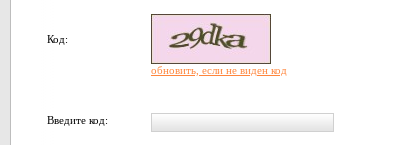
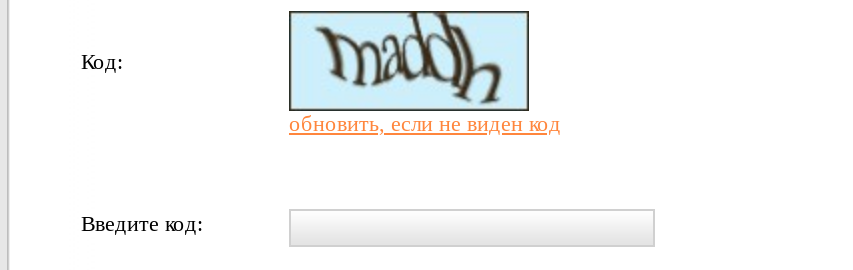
- [image]
+ [image]
